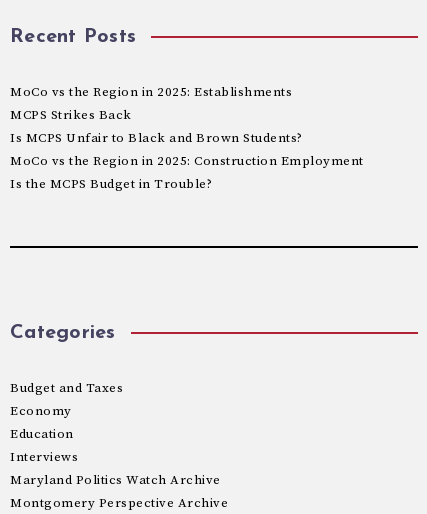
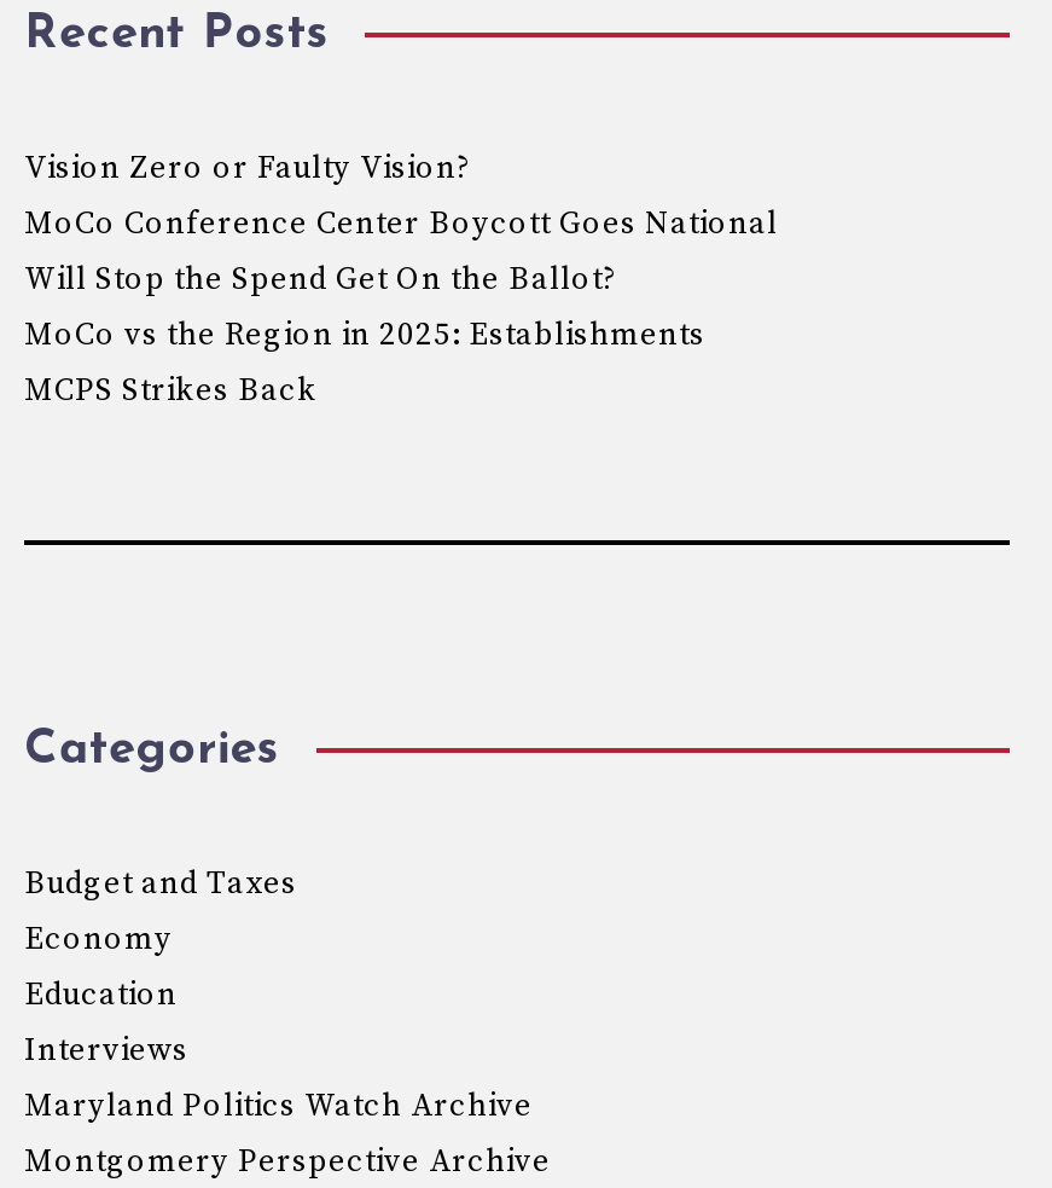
+ Vision Zero or Faulty Vision?
+ MoCo Conference Center Boycott Goes National
+ Will Stop the Spend Get On the Ballot?

moved down: MoCo vs the Region in 2025: Establishments | MCPS Strikes Back

- Is MCPS Unfair to Black and Brown Students?
- MoCo vs the Region in 2025: Construction Employment
- Is the MCPS Budget in Trouble?
